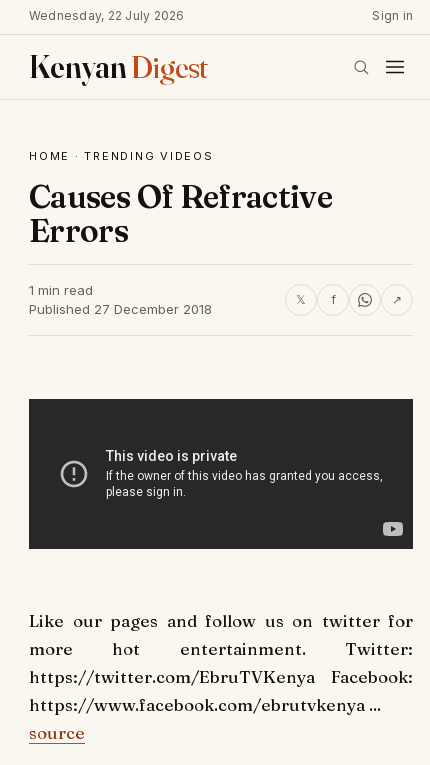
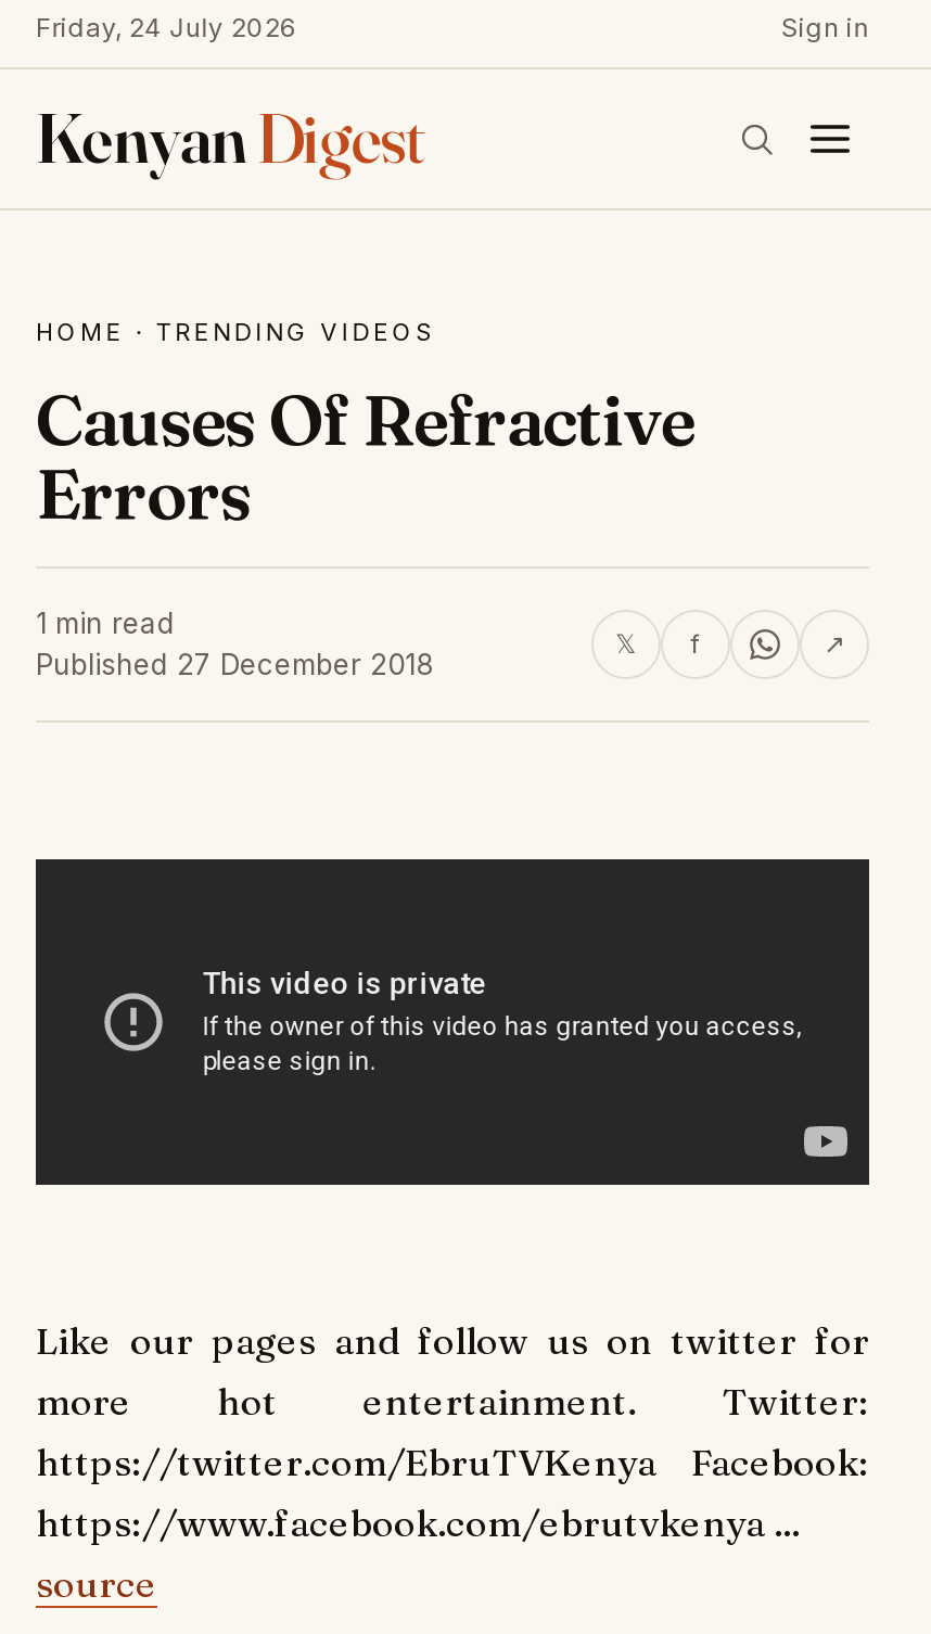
- Wednesday, 22 July 2026
+ Friday, 24 July 2026
